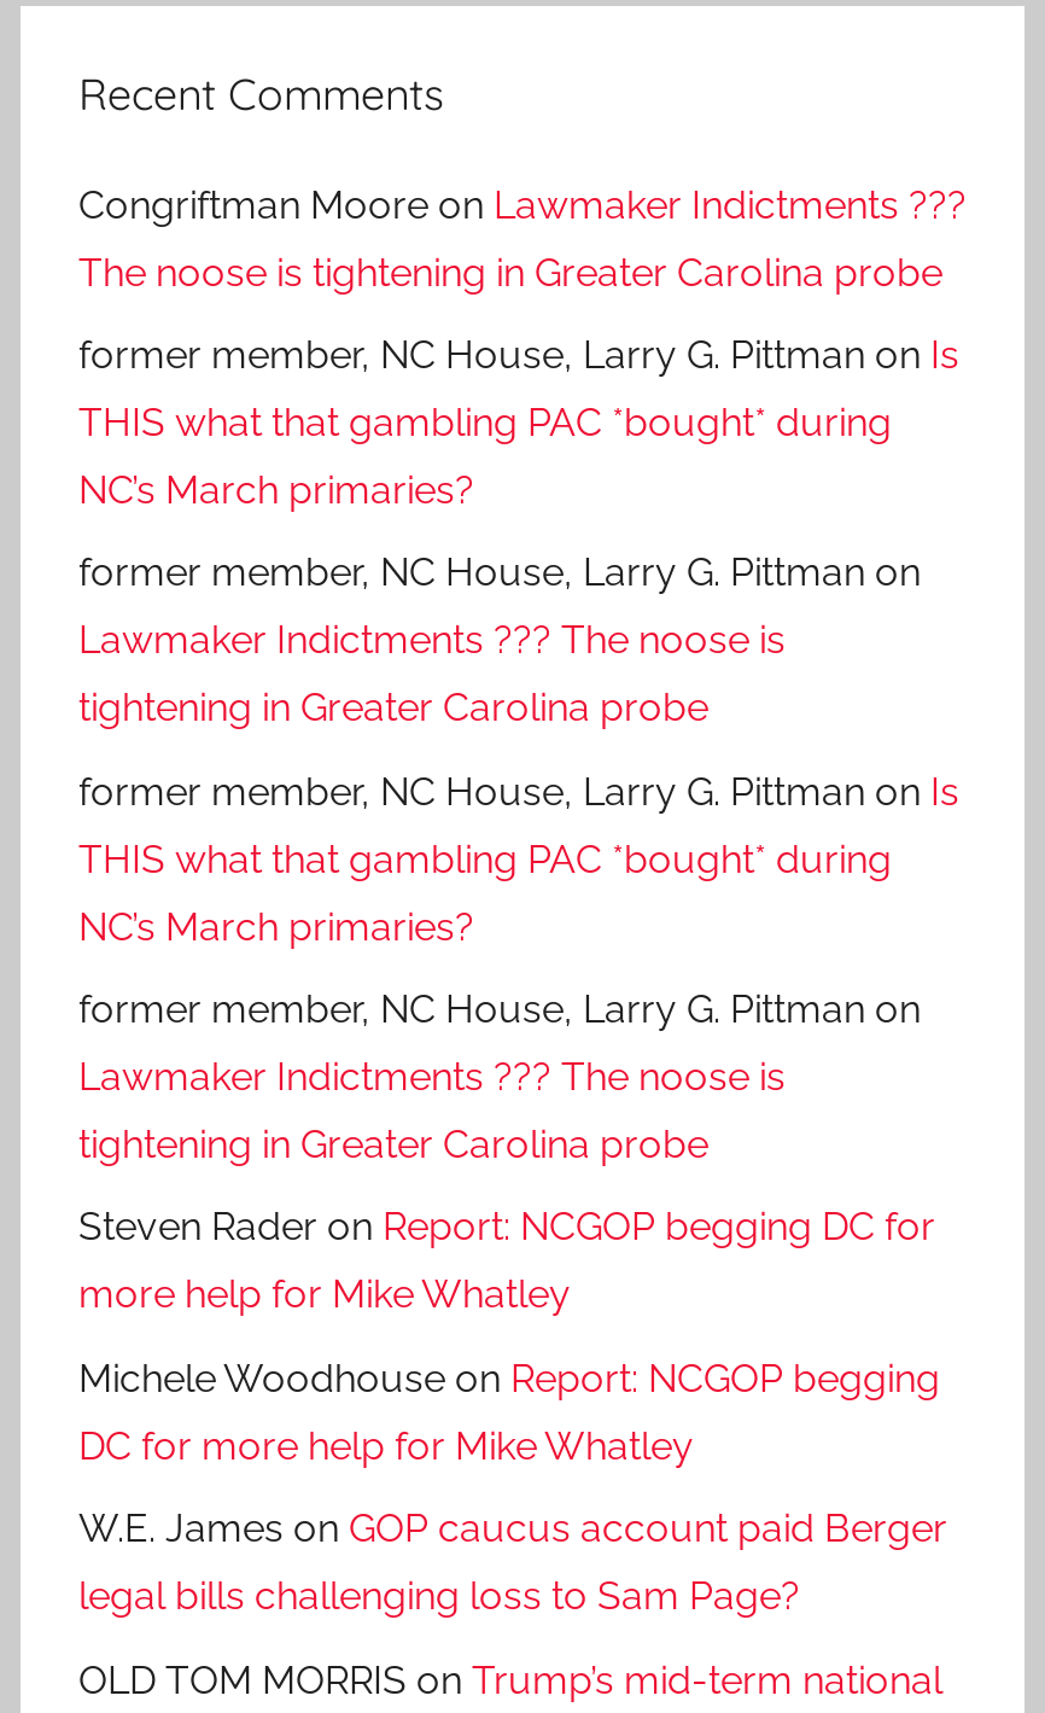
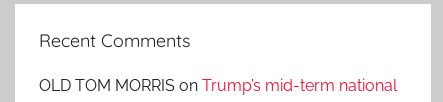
- Congriftman Moore on Lawmaker Indictments ???
- The noose is tightening in Greater Carolina probe
- former member, NC House, Larry G. Pittman on Is
- THIS what that gambling PAC *bought* during
- NC’s March primaries?
- former member, NC House, Larry G. Pittman on
- Lawmaker Indictments ??? The noose is
- tightening in Greater Carolina probe
- former member, NC House, Larry G. Pittman on Is
- THIS what that gambling PAC *bought* during
- NC’s March primaries?
- former member, NC House, Larry G. Pittman on
- Lawmaker Indictments ??? The noose is
- tightening in Greater Carolina probe
- Steven Rader on Report: NCGOP begging DC for
- more help for Mike Whatley
- Michele Woodhouse on Report: NCGOP begging
- DC for more help for Mike Whatley
- W.E. James on GOP caucus account paid Berger
- legal bills challenging loss to Sam Page?
